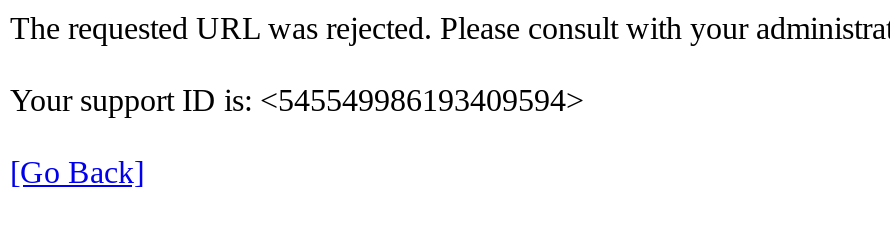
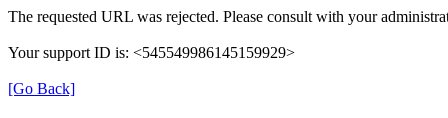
- Your support ID is: <545549986193409594>
+ Your support ID is: <545549986145159929>
